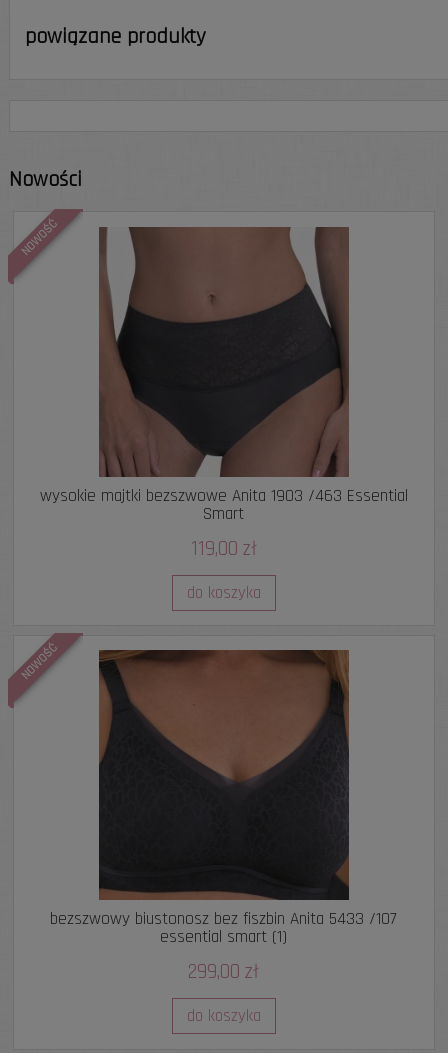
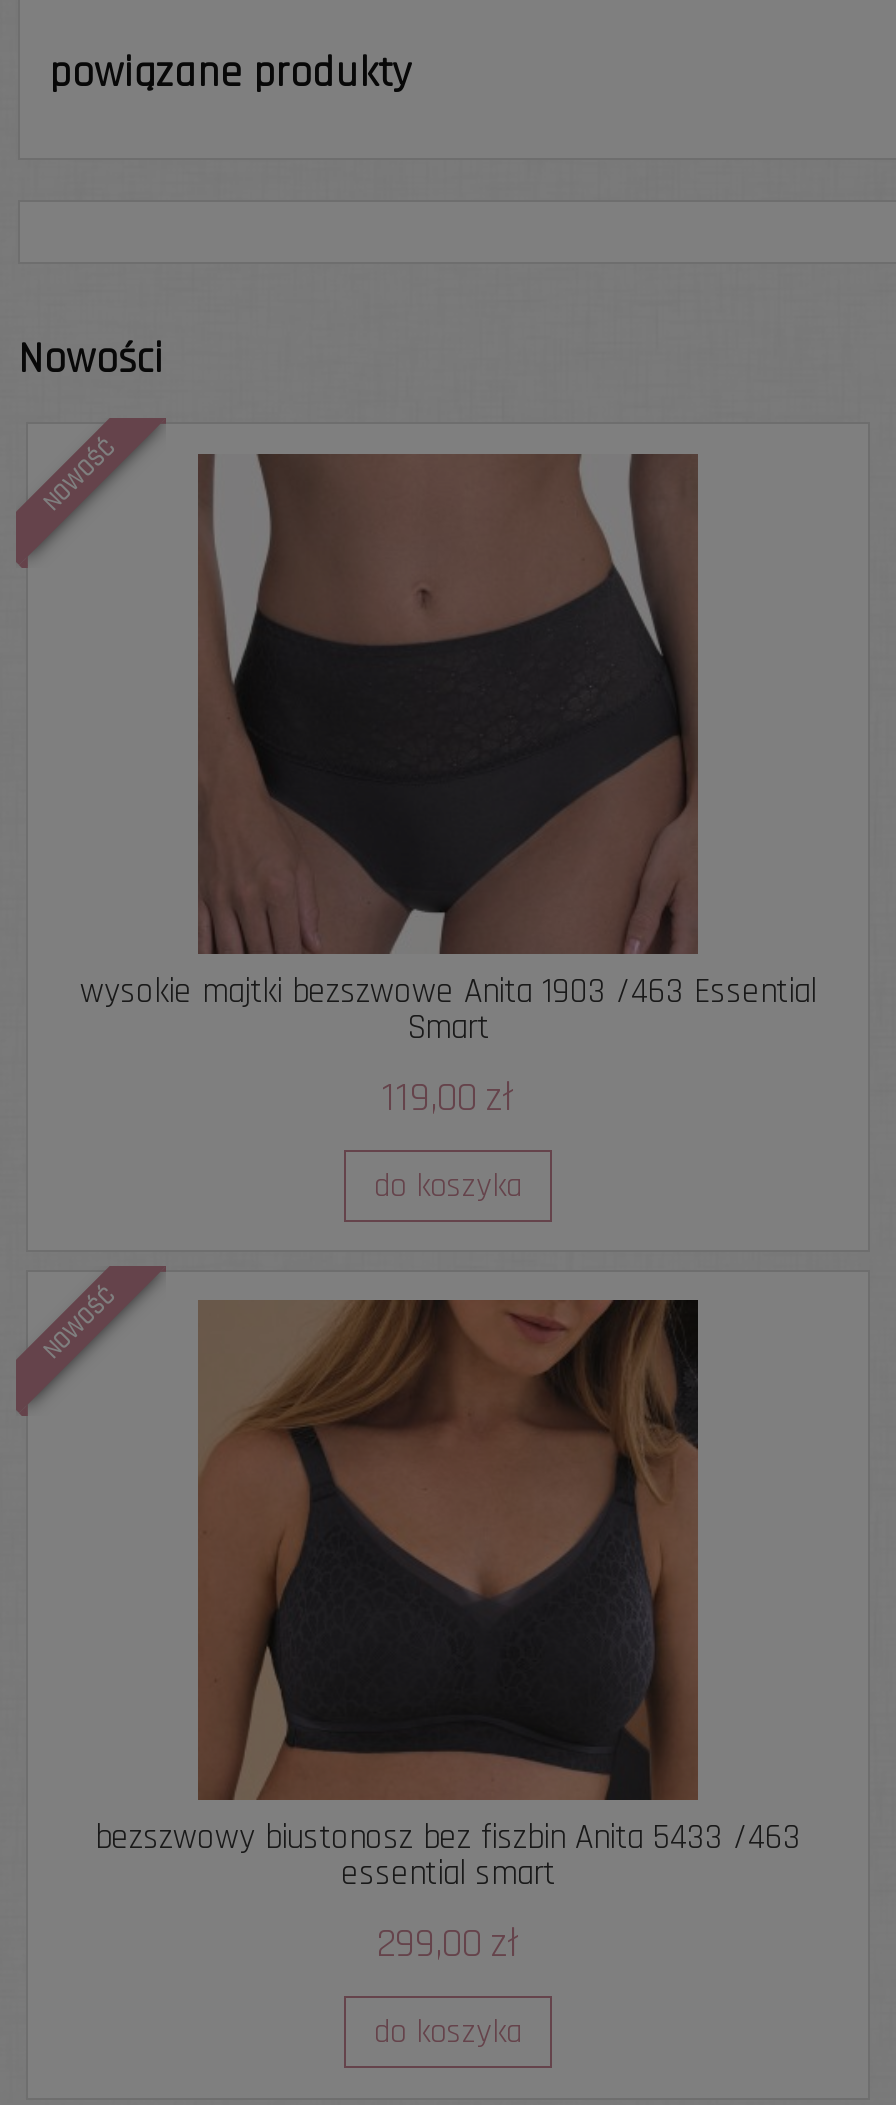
- [image]
- bezszwowy biustonosz bez fiszbin Anita 5433 /107
- essential smart (1)
+ [image]
+ bezszwowy biustonosz bez fiszbin Anita 5433 /463
+ essential smart
